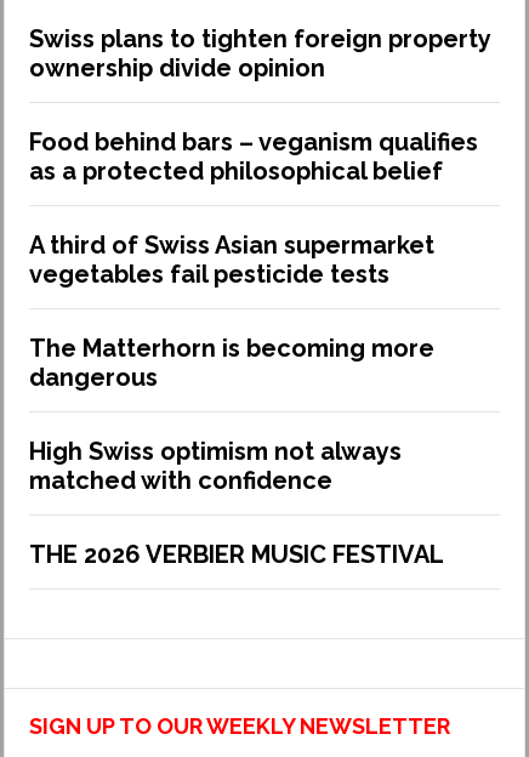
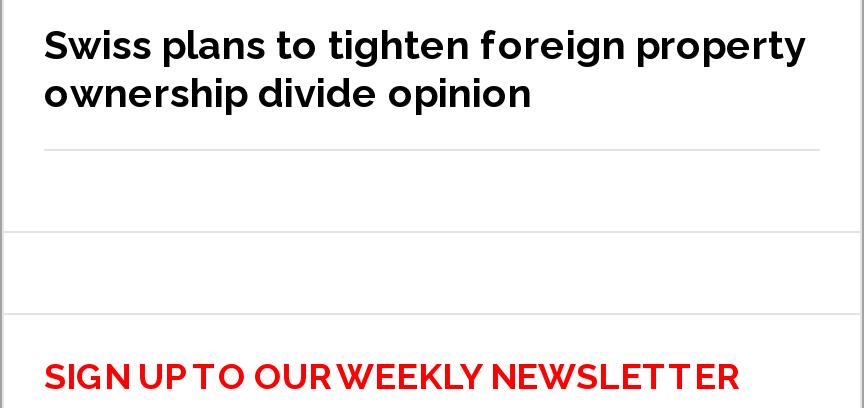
- Food behind bars – veganism qualifies
- as a protected philosophical belief
- A third of Swiss Asian supermarket
- vegetables fail pesticide tests
- The Matterhorn is becoming more
- dangerous
- High Swiss optimism not always
- matched with confidence
- THE 2026 VERBIER MUSIC FESTIVAL
